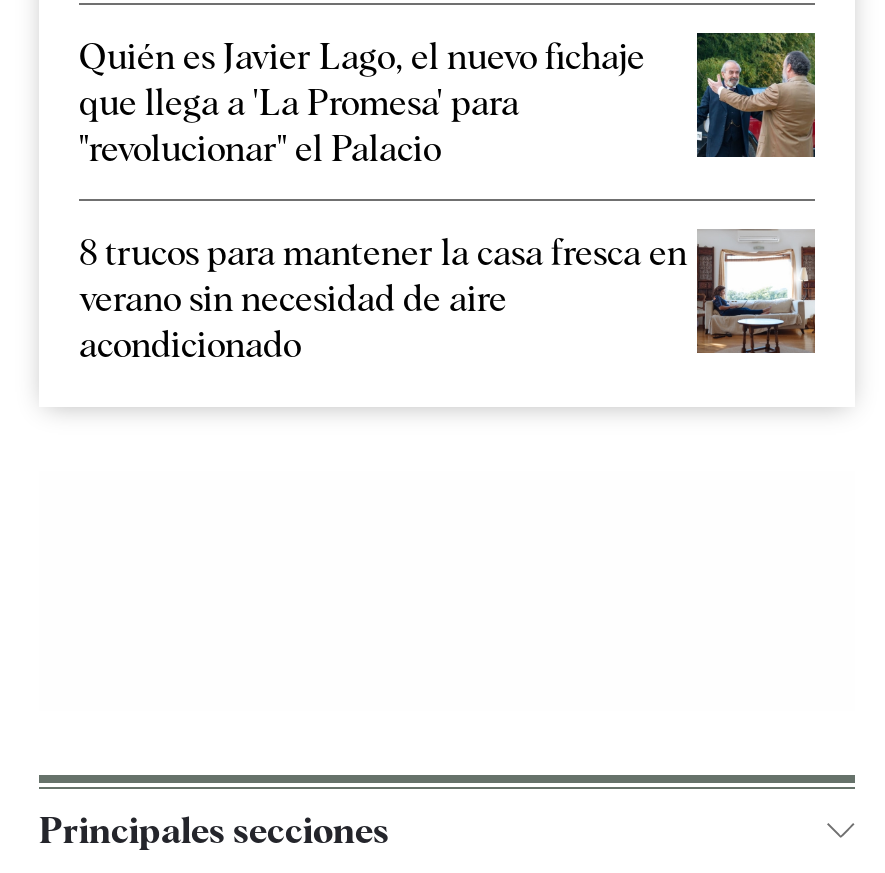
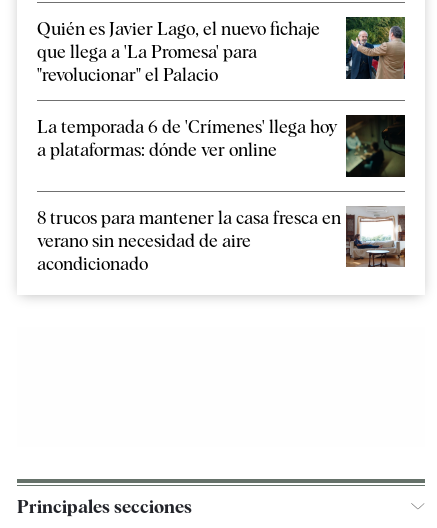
+ [image]
+ La temporada 6 de 'Crímenes' llega hoy
+ a plataformas: dónde ver online
